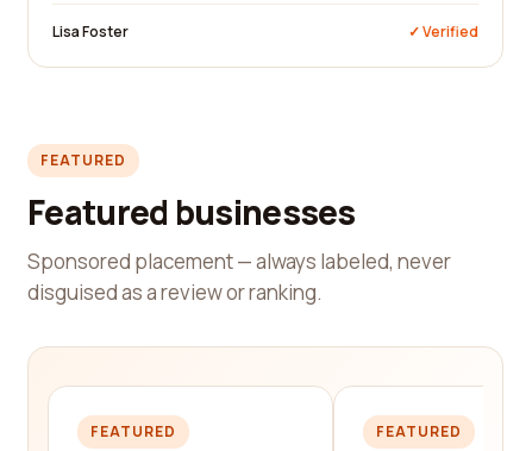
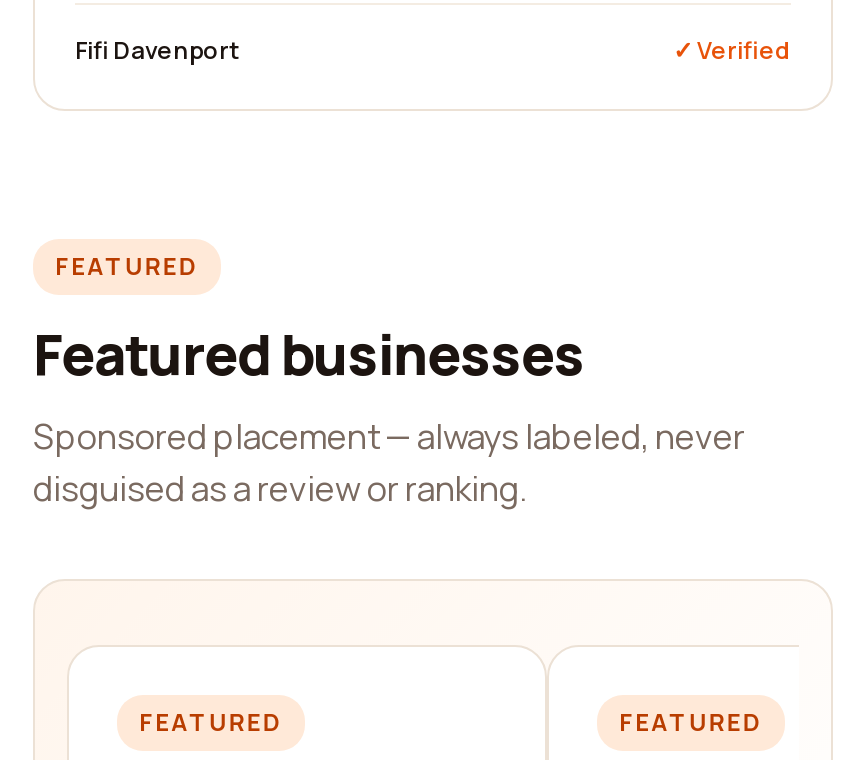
- Lisa Foster
+ Fifi Davenport
